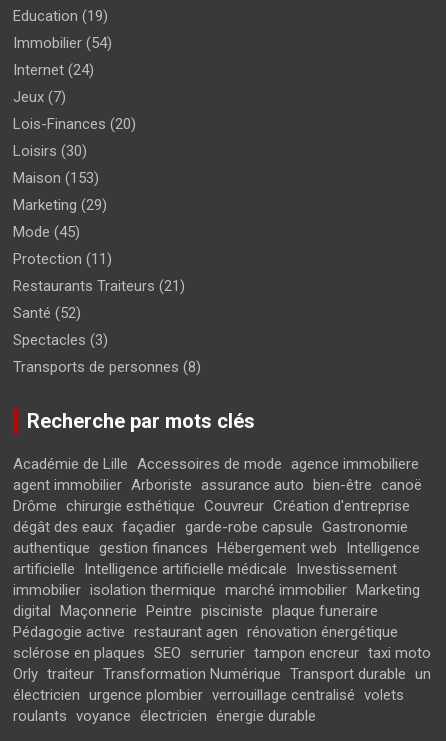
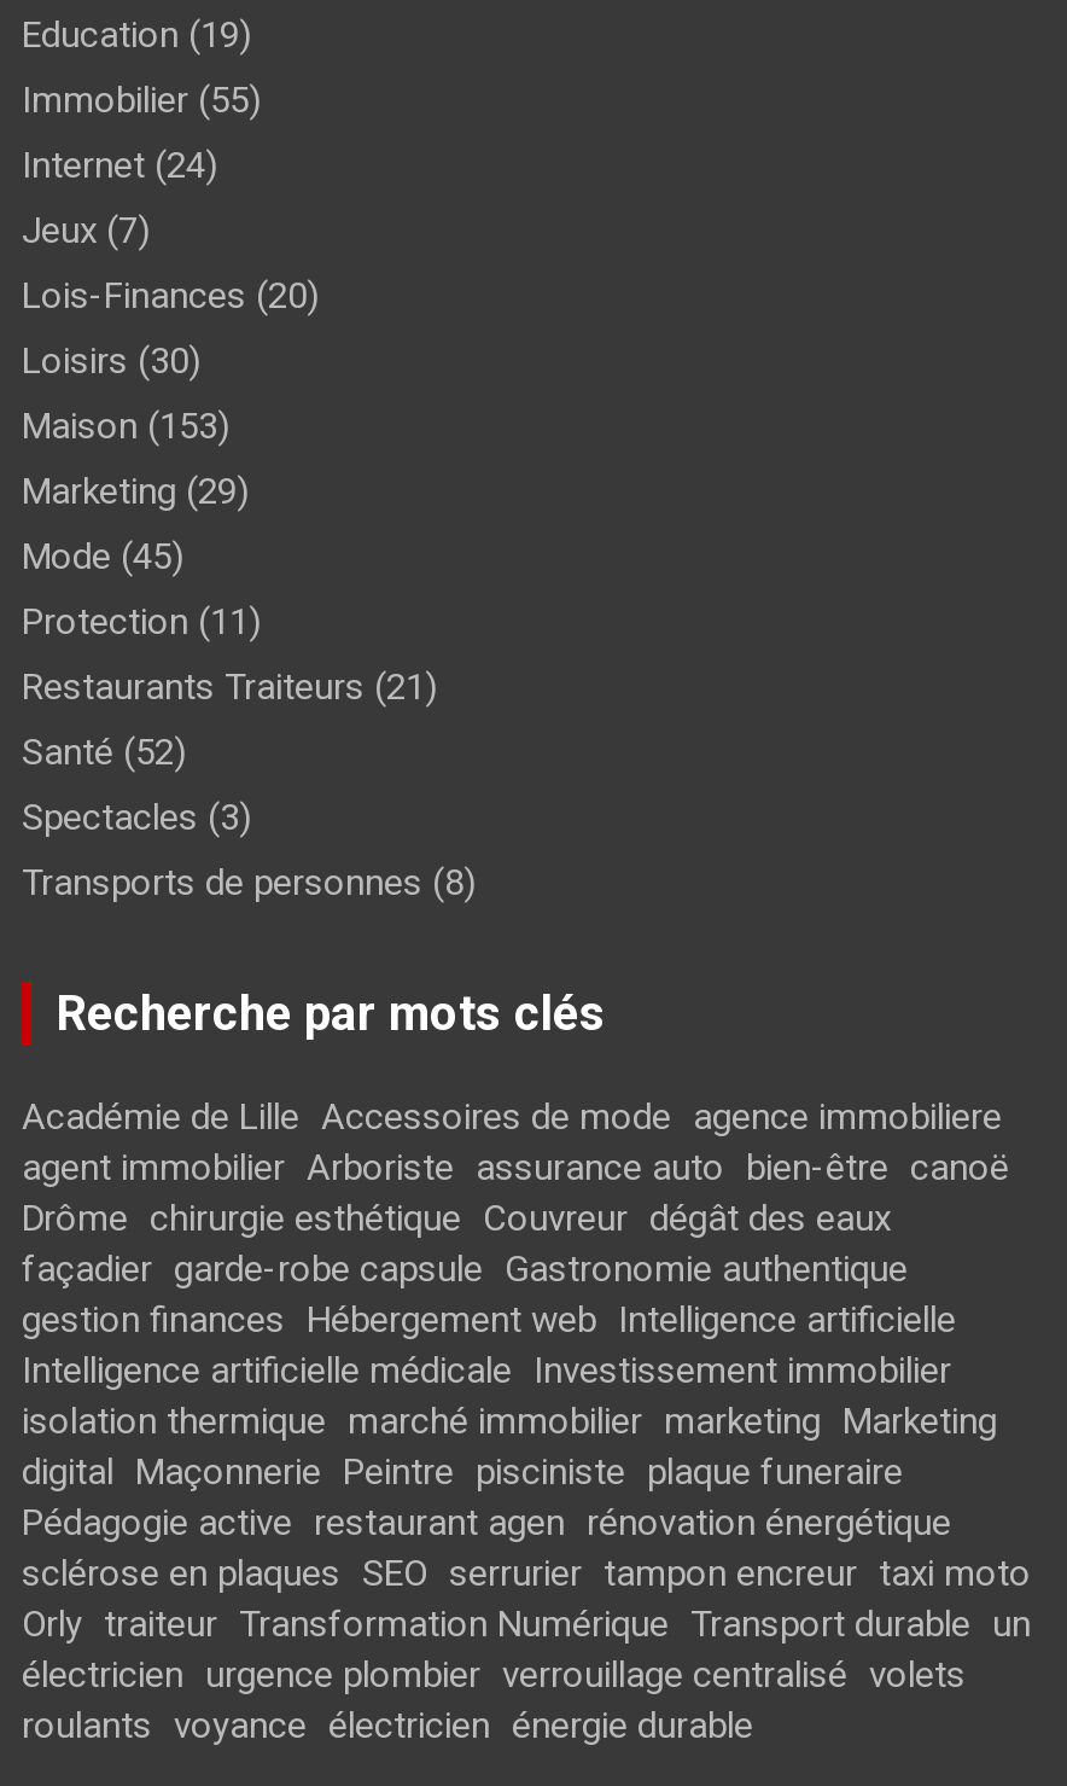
- Immobilier (54)
+ Immobilier (55)

- Drôme chirurgie esthétique Couvreur Création d'entreprise
- dégât des eaux façadier garde-robe capsule Gastronomie
- authentique gestion finances Hébergement web Intelligence
- artificielle Intelligence artificielle médicale Investissement
- immobilier isolation thermique marché immobilier Marketing
+ Drôme chirurgie esthétique Couvreur dégât des eaux
+ façadier garde-robe capsule Gastronomie authentique
+ gestion finances Hébergement web Intelligence artificielle
+ Intelligence artificielle médicale Investissement immobilier
+ isolation thermique marché immobilier marketing Marketing
